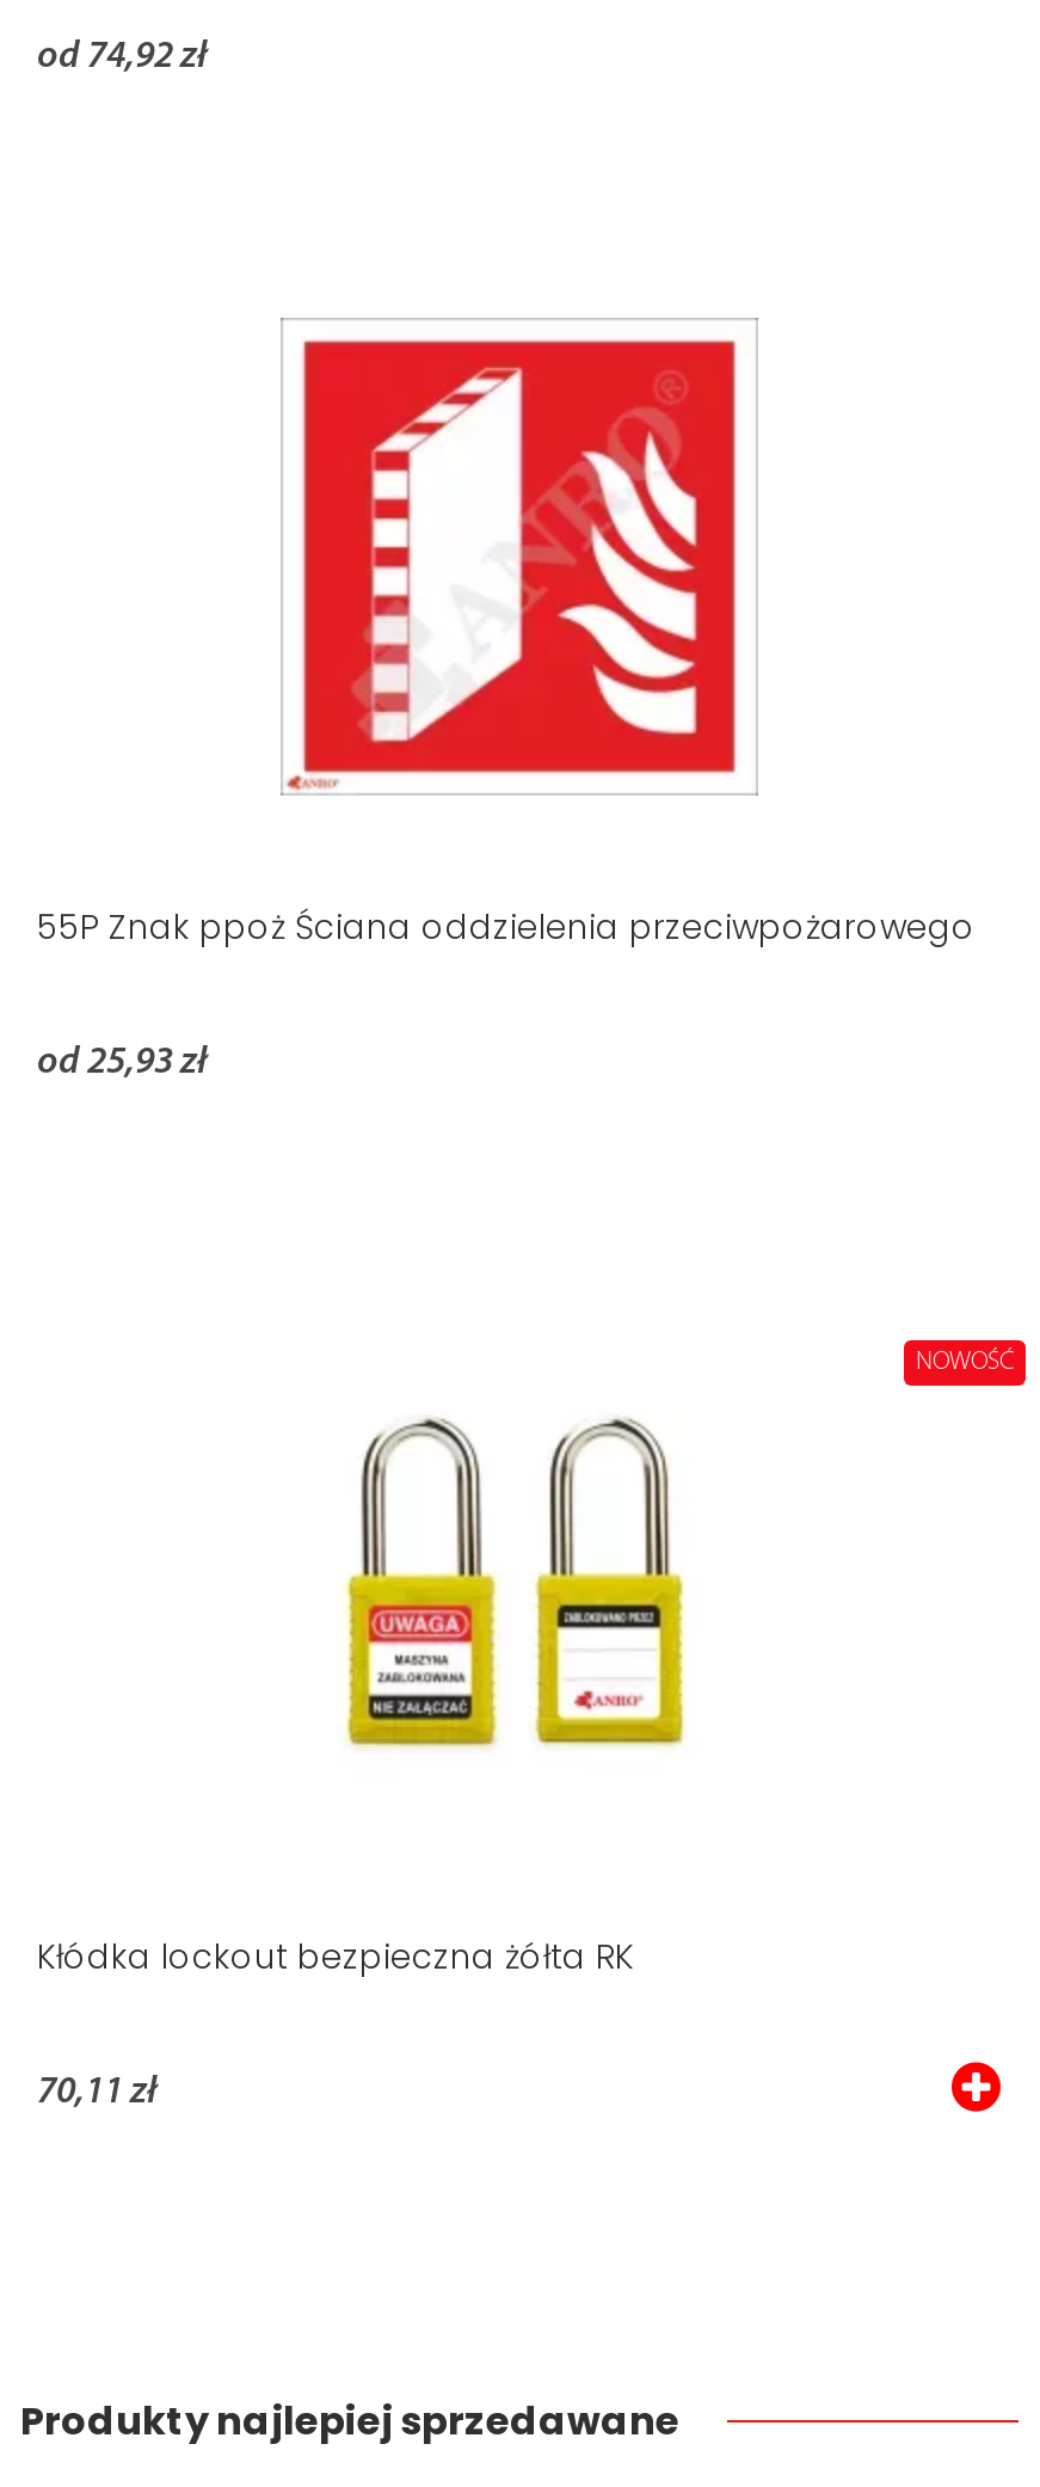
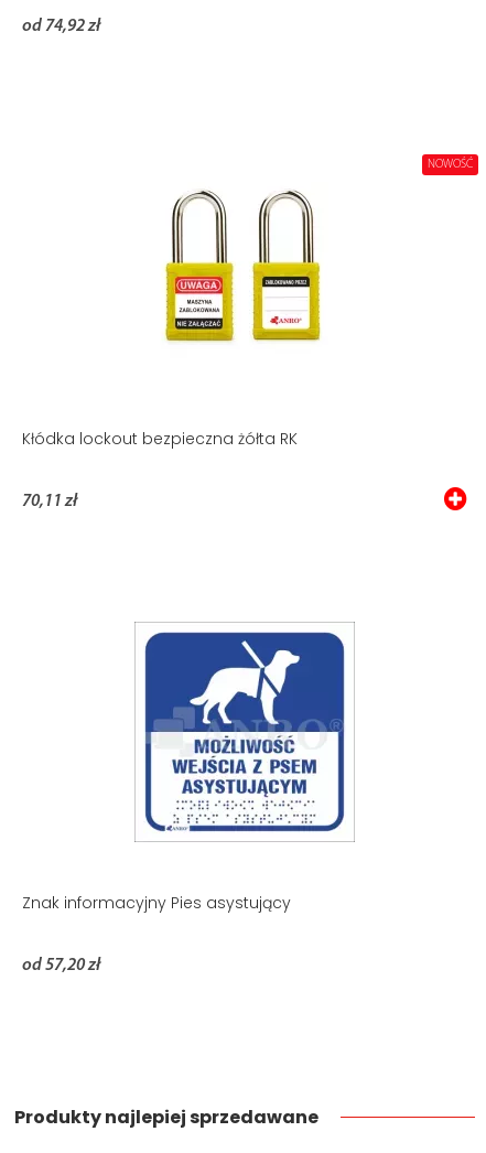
- [image]

- 55P Znak ppoż Ściana oddzielenia przeciwpożarowego
- od 25,93 zł

moved up: [image] | NOWOŚĆ | Kłódka lockout bezpieczna żółta RK | 70,11 zł

+ Znak informacyjny Pies asystujący
+ od 57,20 zł

+ [image]
